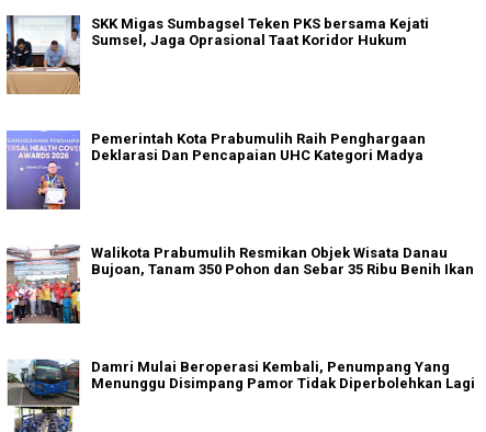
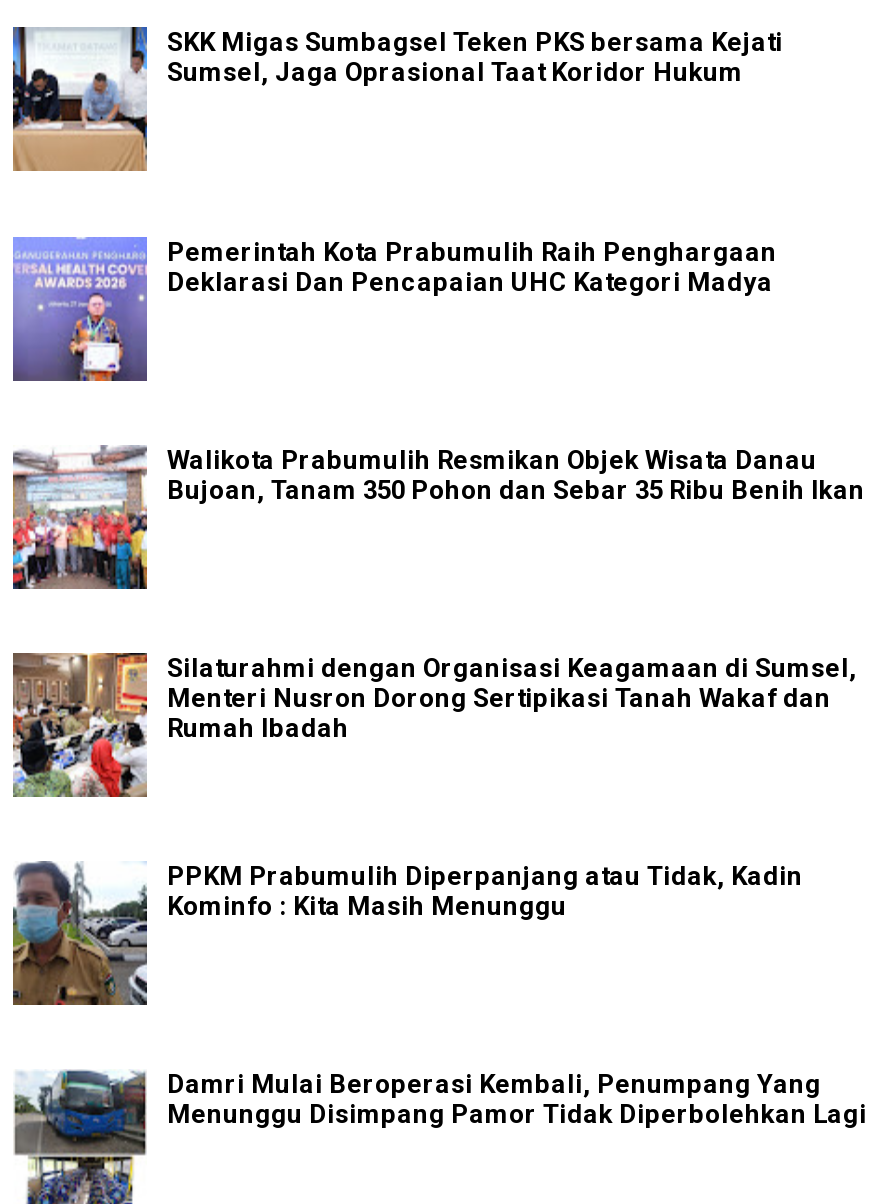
+ [image]
+ Silaturahmi dengan Organisasi Keagamaan di Sumsel,
+ Menteri Nusron Dorong Sertipikasi Tanah Wakaf dan
+ Rumah Ibadah

+ [image]
+ PPKM Prabumulih Diperpanjang atau Tidak, Kadin
+ Kominfo : Kita Masih Menunggu
